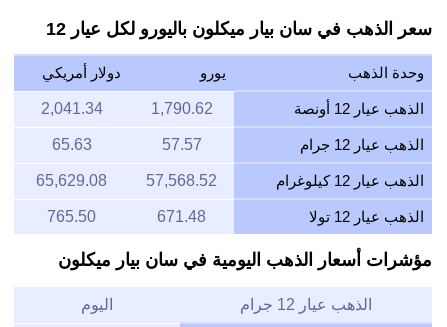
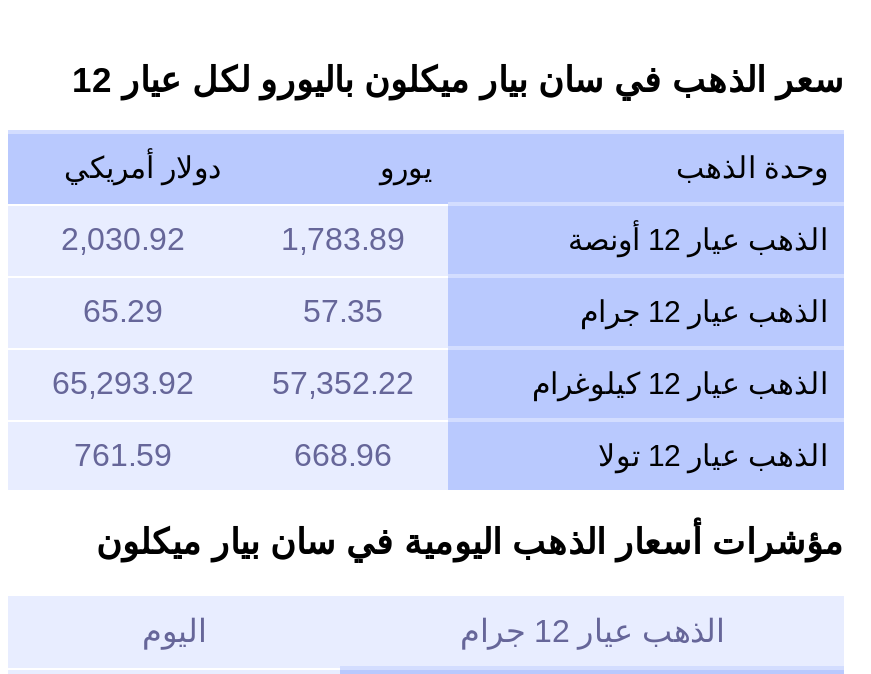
- 2,041.34
+ 2,030.92

- 1,790.62
+ 1,783.89

- 65.63
+ 65.29

- 57.57
+ 57.35

- 65,629.08
+ 65,293.92

- 57,568.52
+ 57,352.22

- 765.50
+ 761.59

- 671.48
+ 668.96
